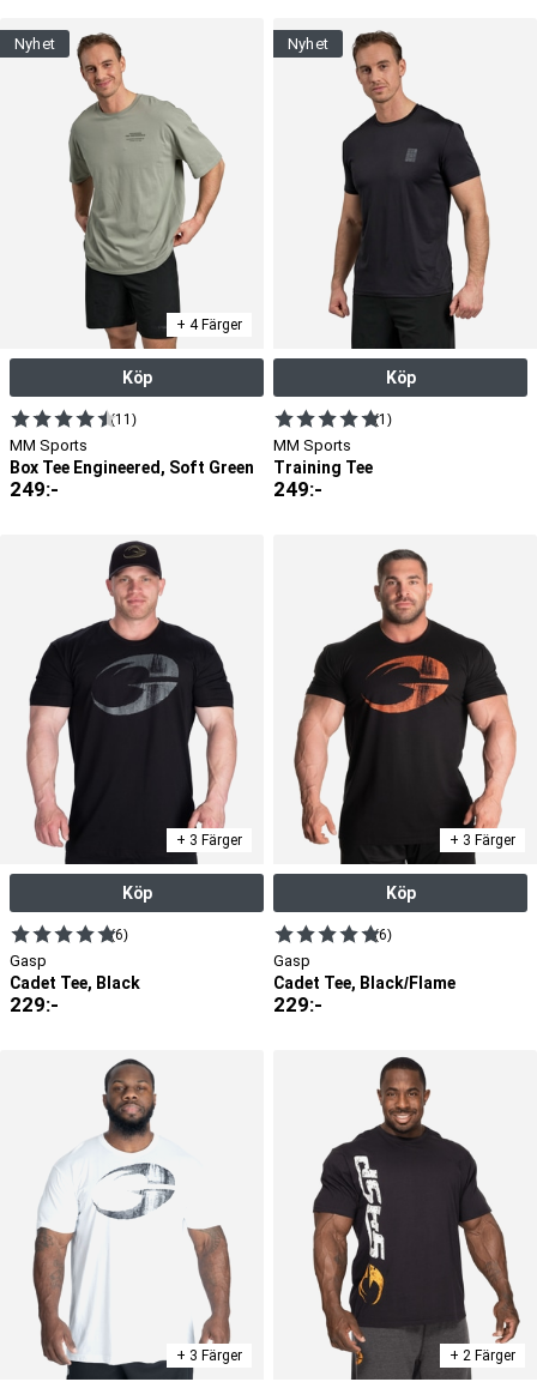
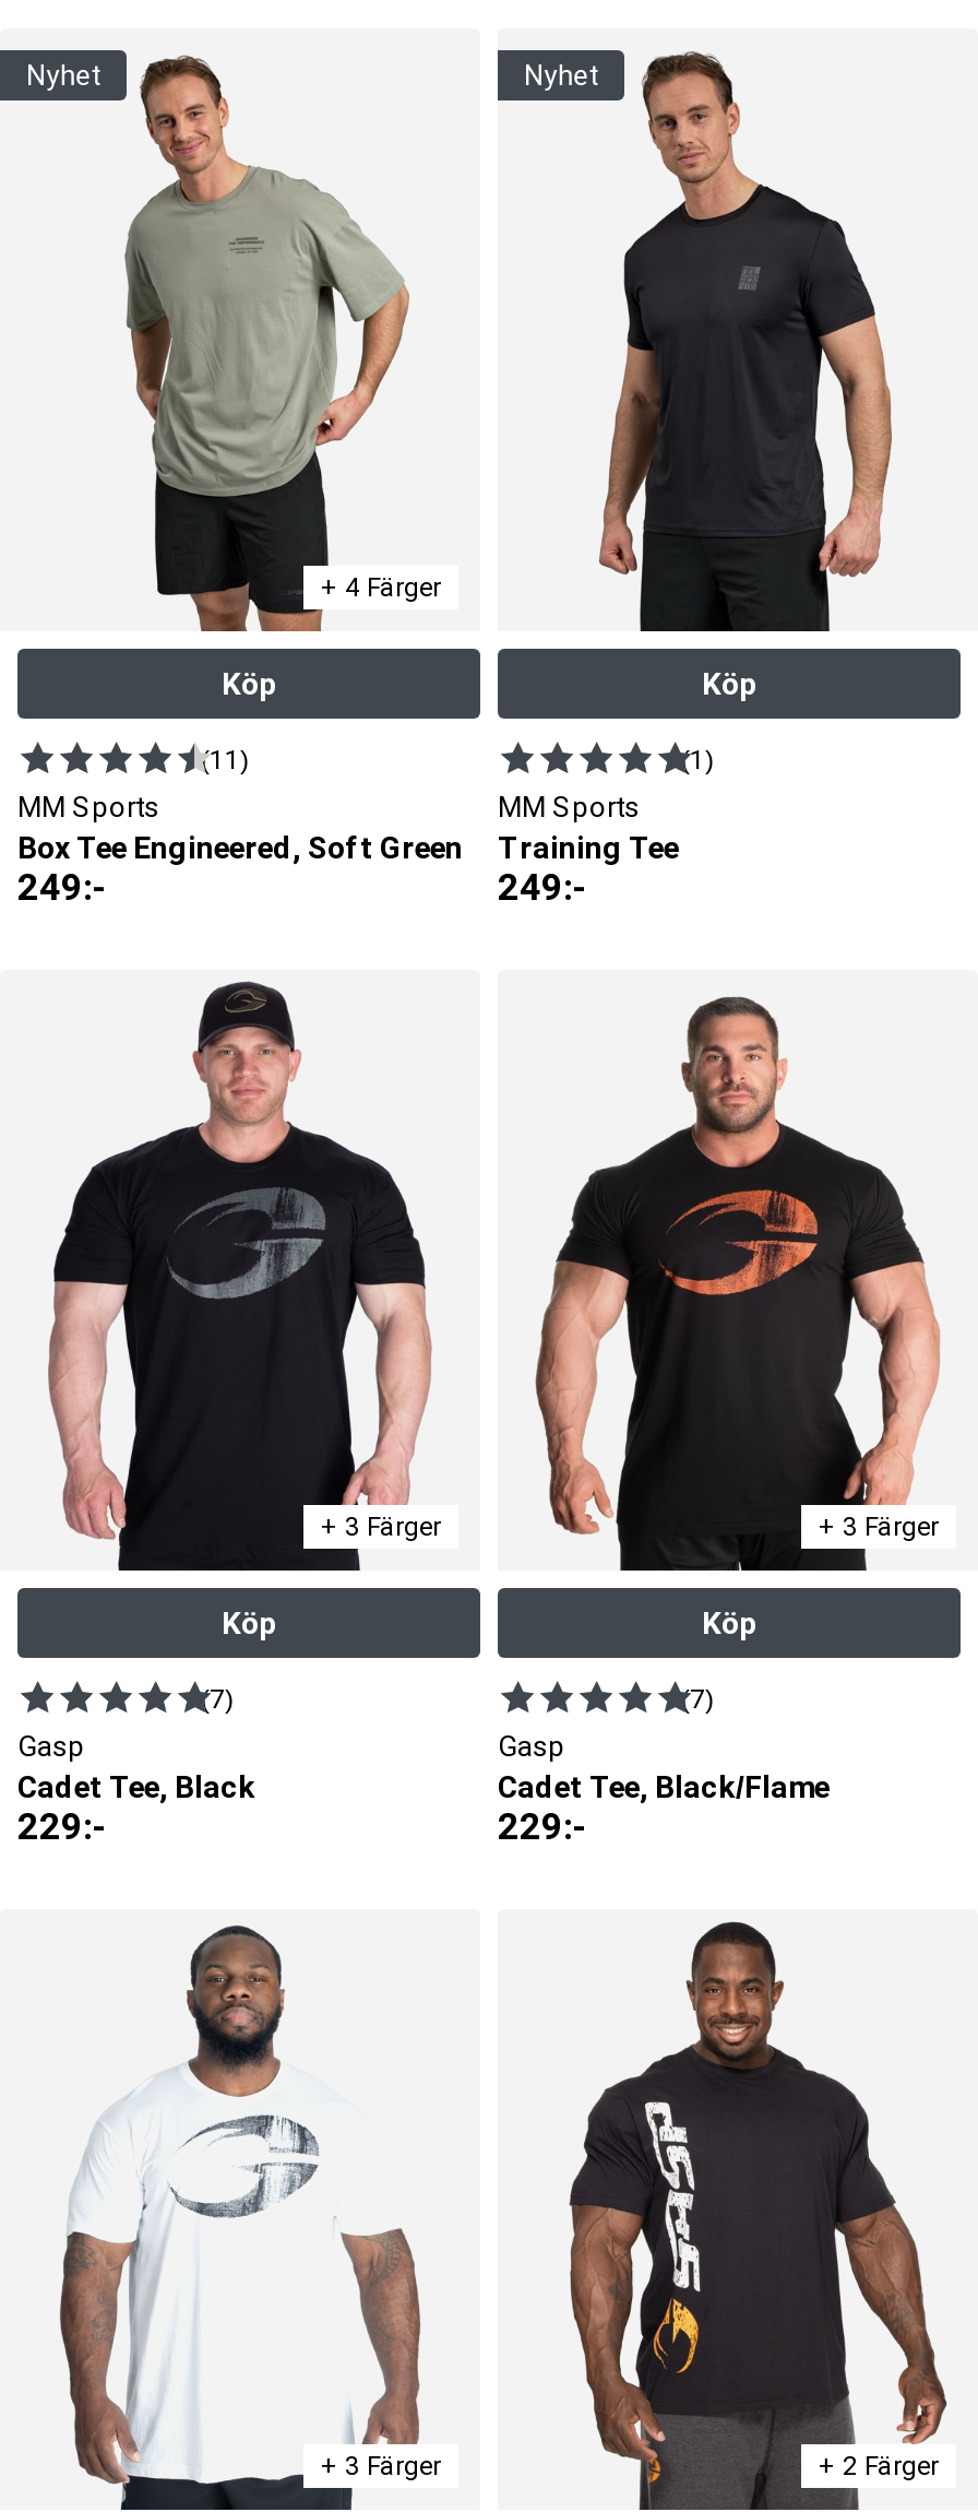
- (6)
+ (7)

- (6)
+ (7)
